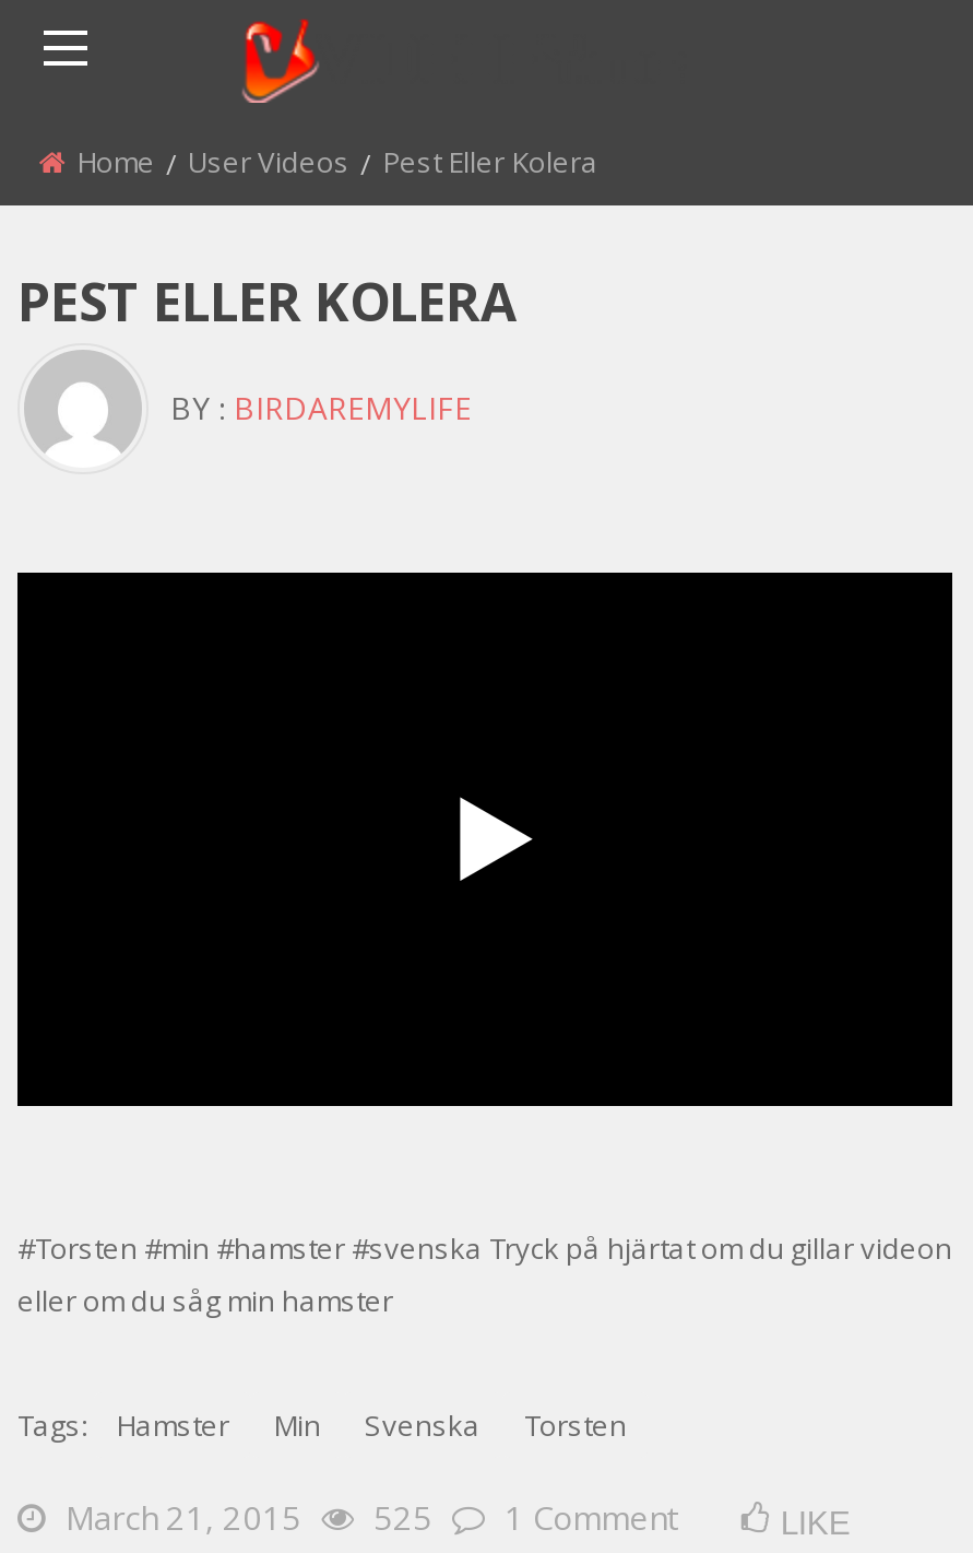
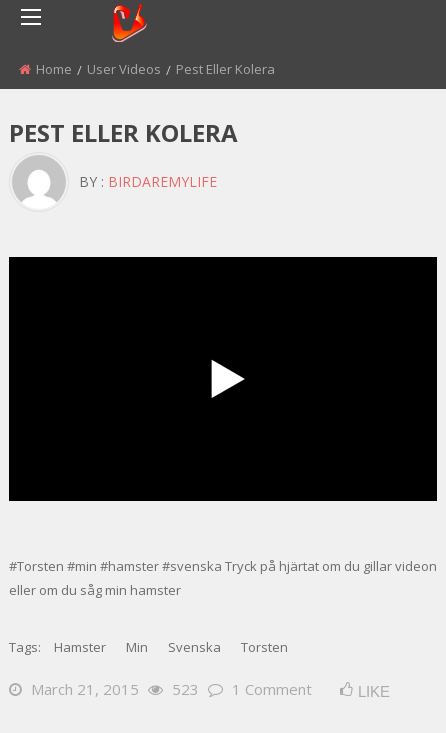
- March 21, 2015 525 1 Comment
+ March 21, 2015 523 1 Comment
